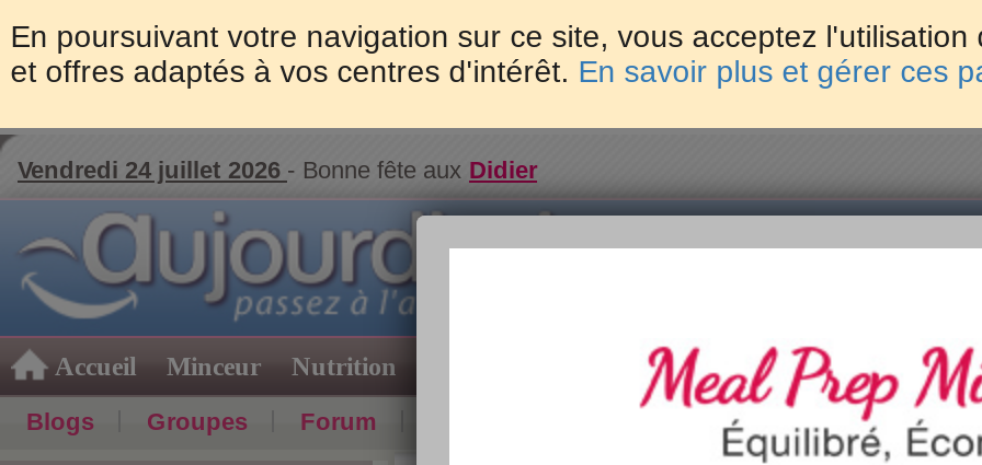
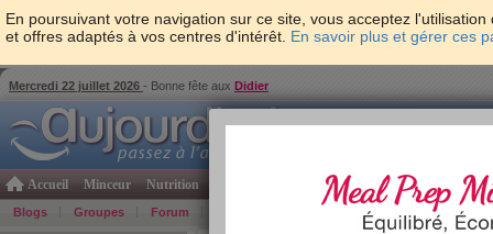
- Vendredi 24 juillet 2026 - Bonne fête aux Didier
+ Mercredi 22 juillet 2026 - Bonne fête aux Didier
